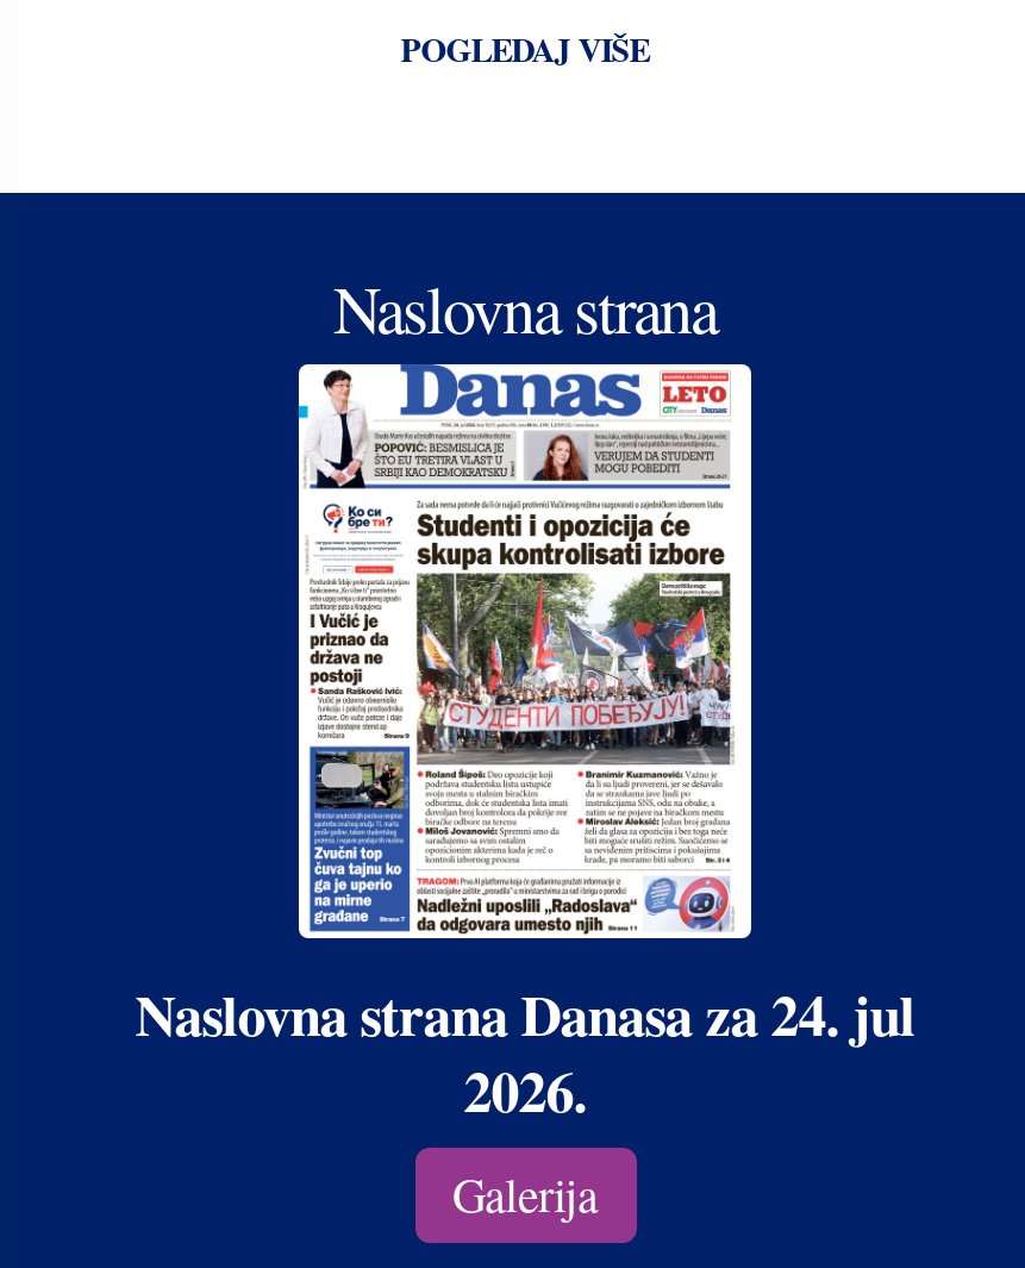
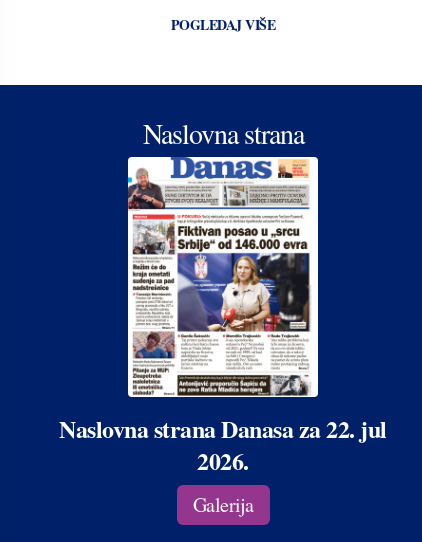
- [image]
- Naslovna strana Danasa za 24. jul
+ [image]
+ Naslovna strana Danasa za 22. jul
